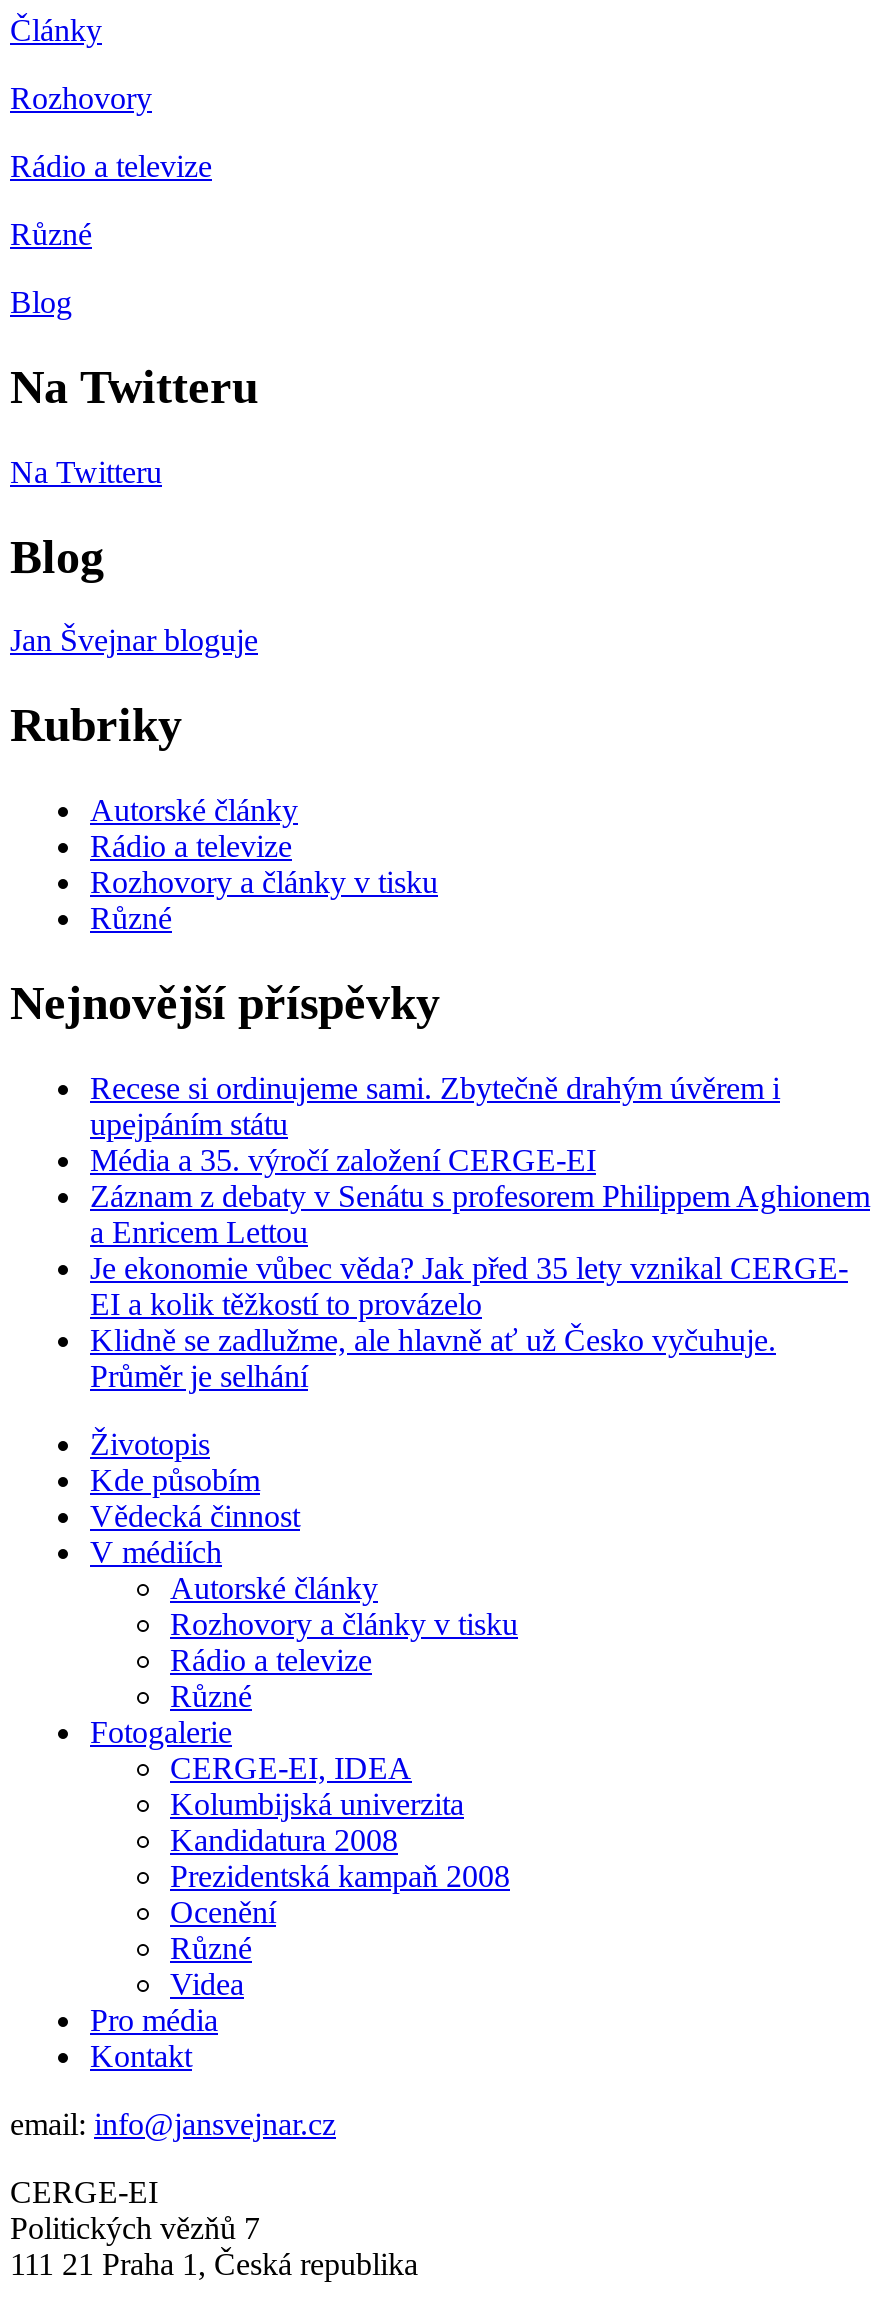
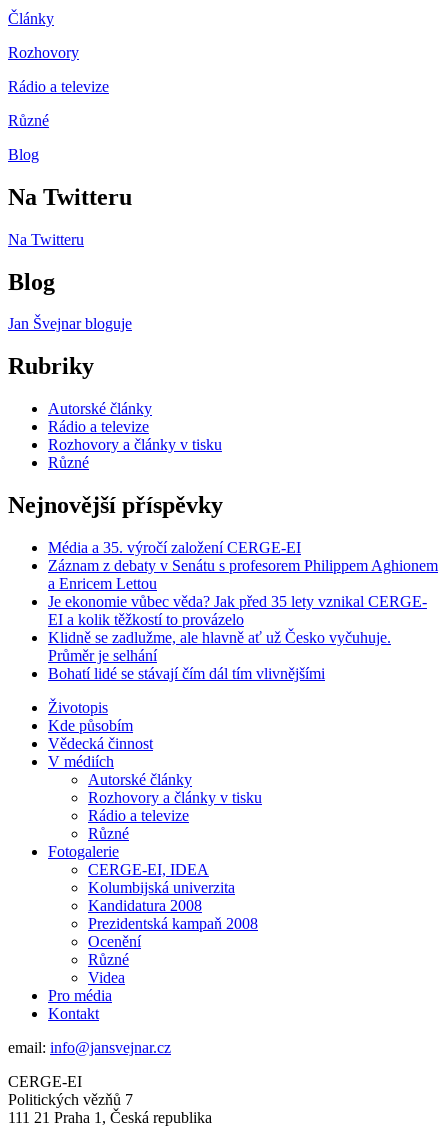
- Recese si ordinujeme sami. Zbytečně drahým úvěrem i
- upejpáním státu

moved up: Média a 35. výročí založení CERGE-EI | Záznam z debaty v Senátu s profesorem Philippem Aghionem | a Enricem Lettou | Je ekonomie vůbec věda? Jak před 35 lety vznikal CERGE- | EI a kolik těžkostí to provázelo | Klidně se zadlužme, ale hlavně ať už Česko vyčuhuje. | Průměr je selhání

+ Bohatí lidé se stávají čím dál tím vlivnějšími
